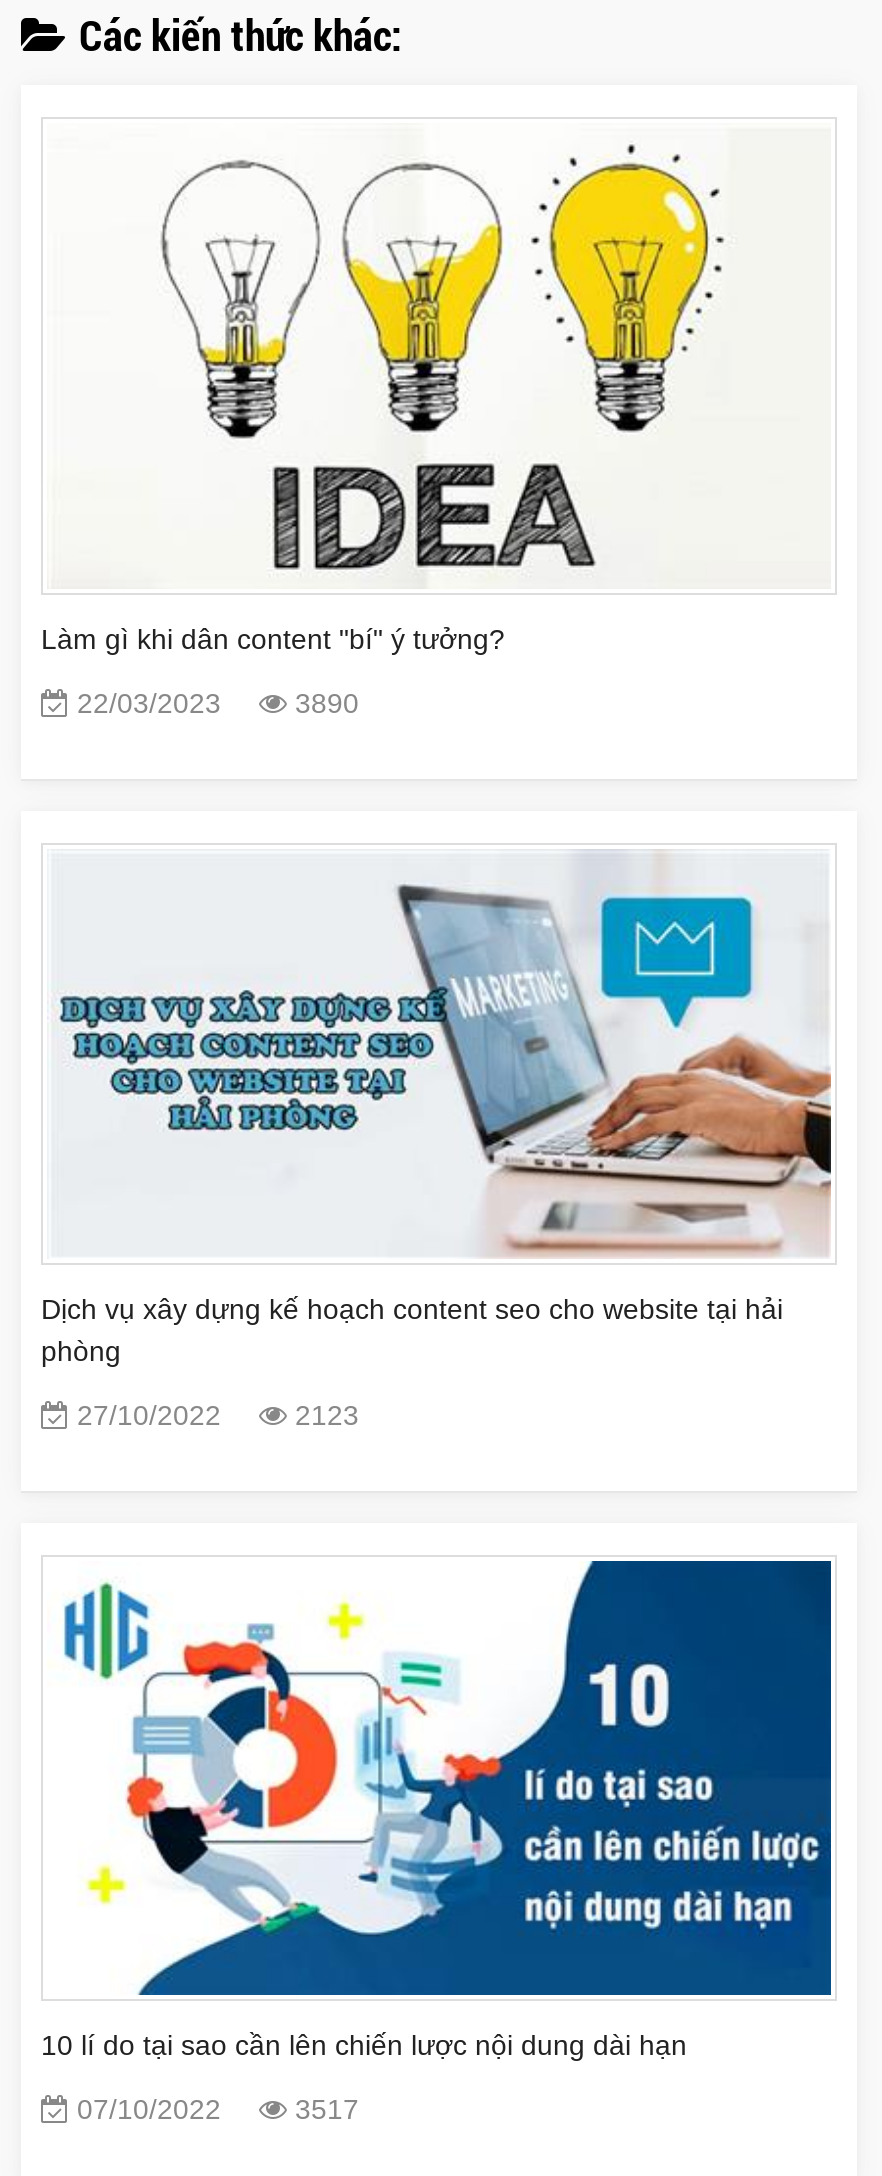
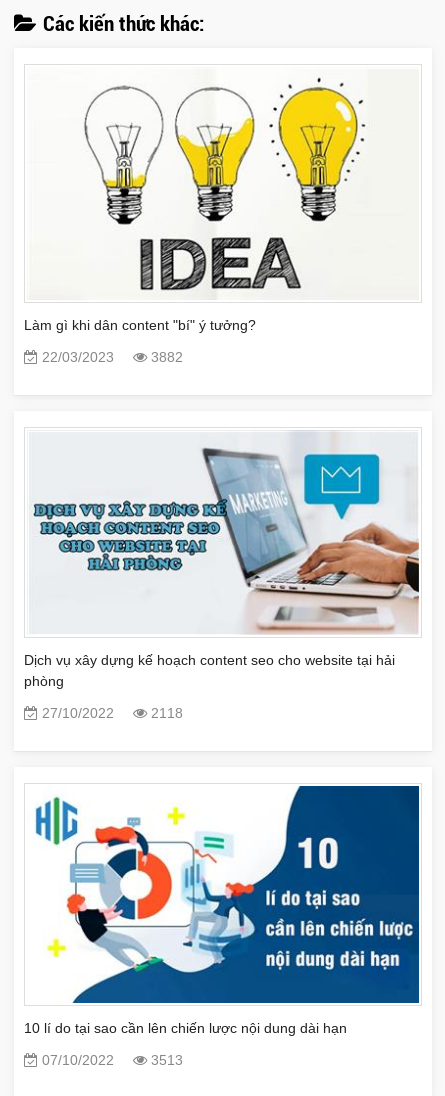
- 3890
+ 3882

- 2123
+ 2118

- 3517
+ 3513
